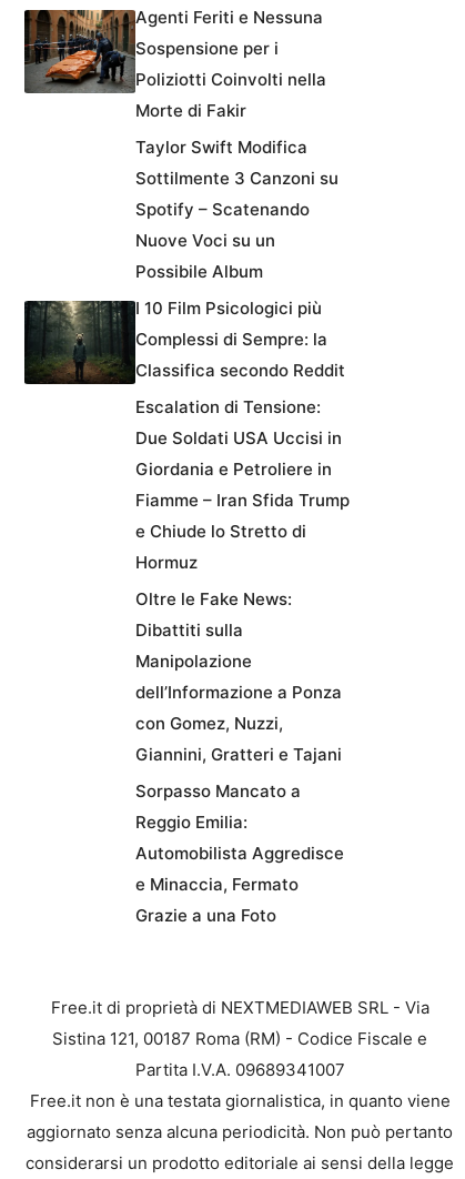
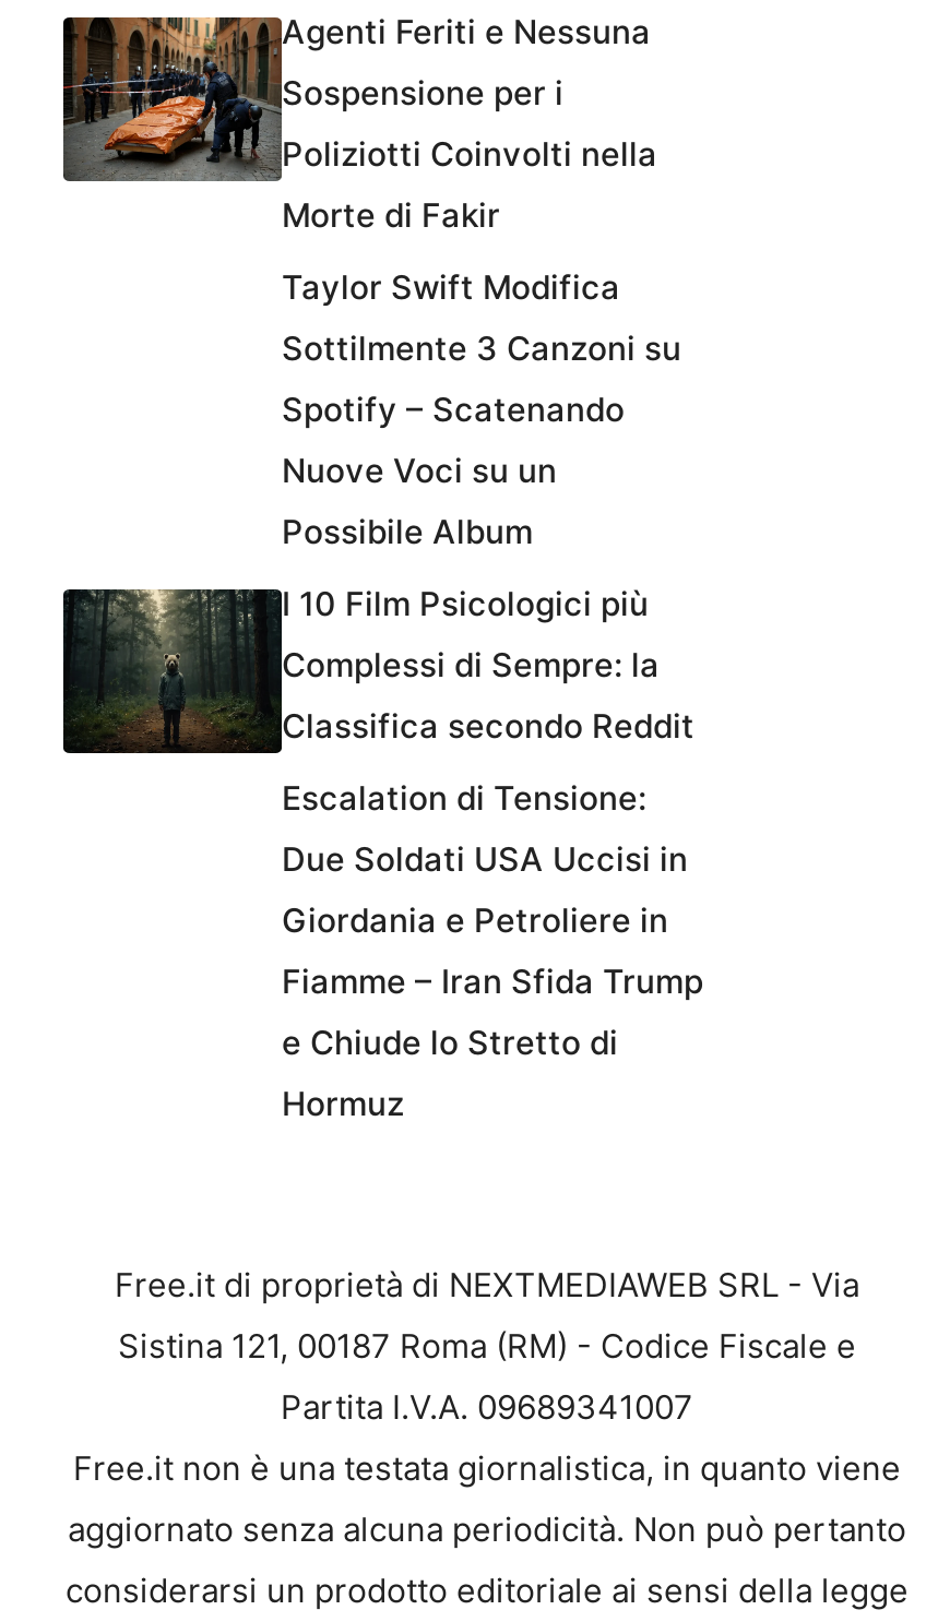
- Oltre le Fake News:
- Dibattiti sulla
- Manipolazione
- dell’Informazione a Ponza
- con Gomez, Nuzzi,
- Giannini, Gratteri e Tajani
- Sorpasso Mancato a
- Reggio Emilia:
- Automobilista Aggredisce
- e Minaccia, Fermato
- Grazie a una Foto
